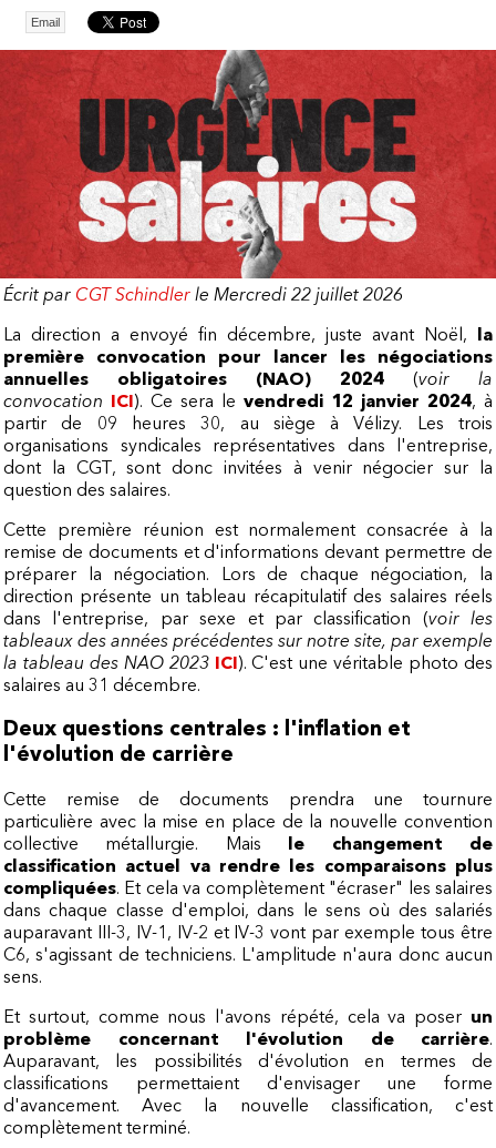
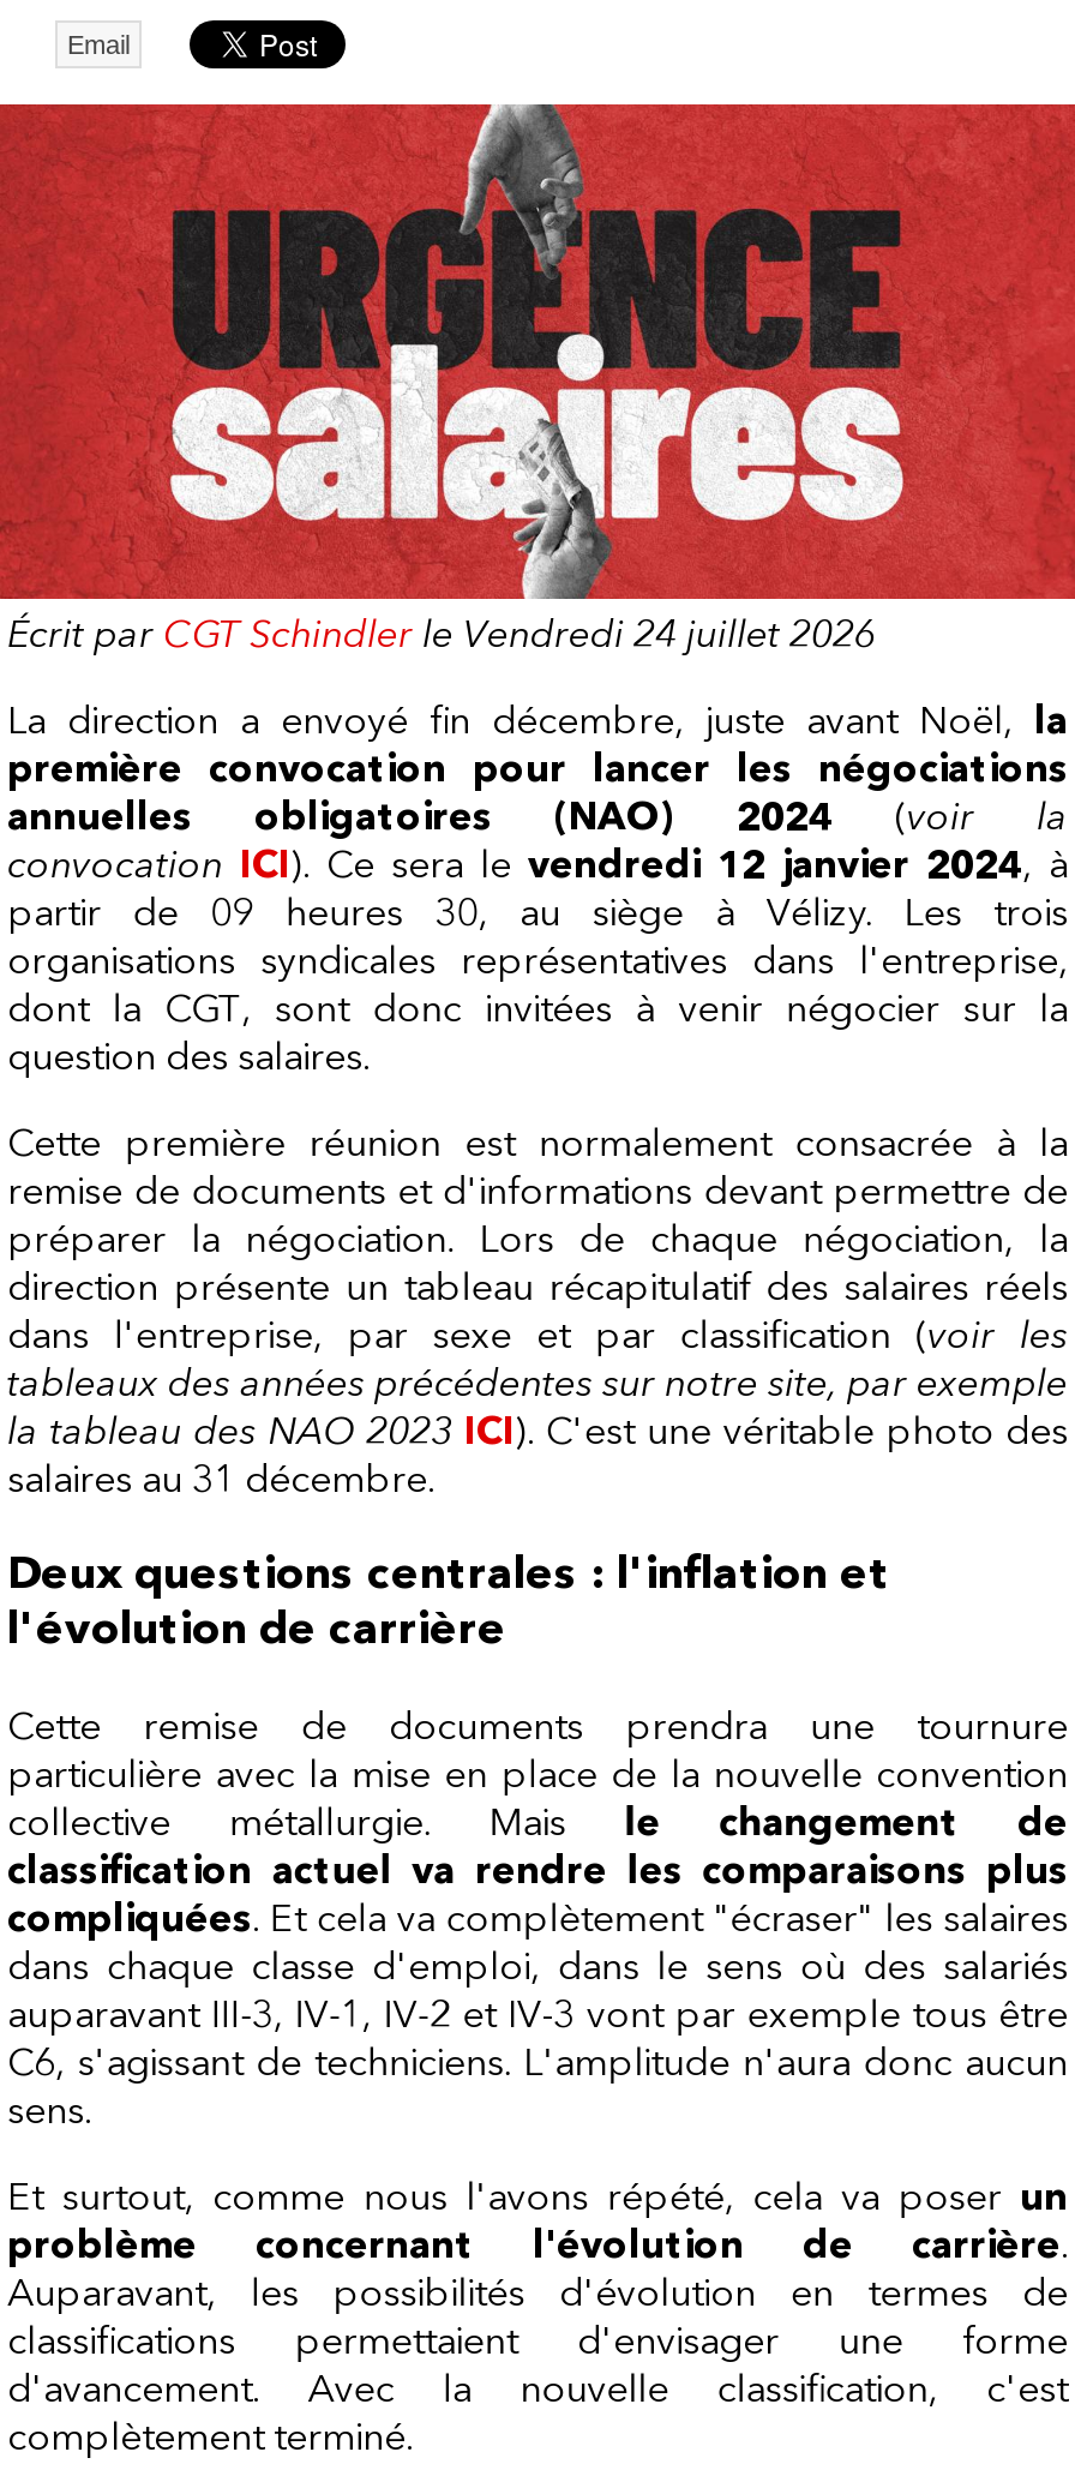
- Écrit par CGT Schindler le Mercredi 22 juillet 2026
+ Écrit par CGT Schindler le Vendredi 24 juillet 2026
